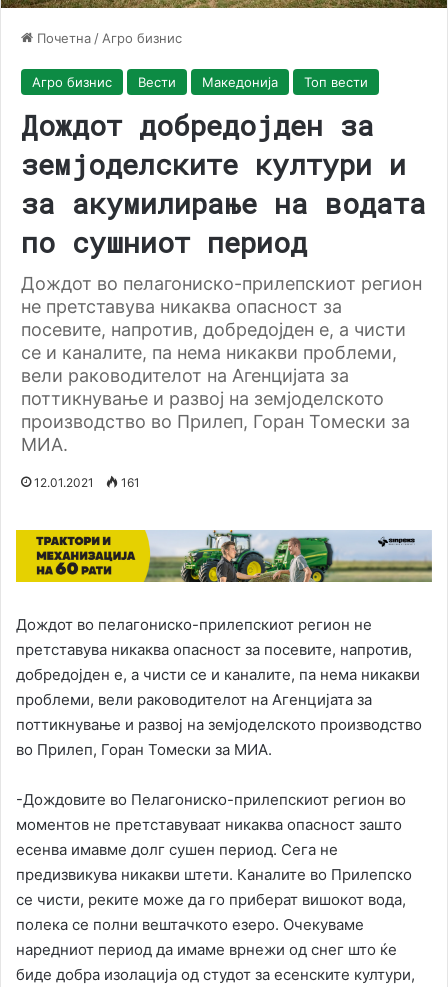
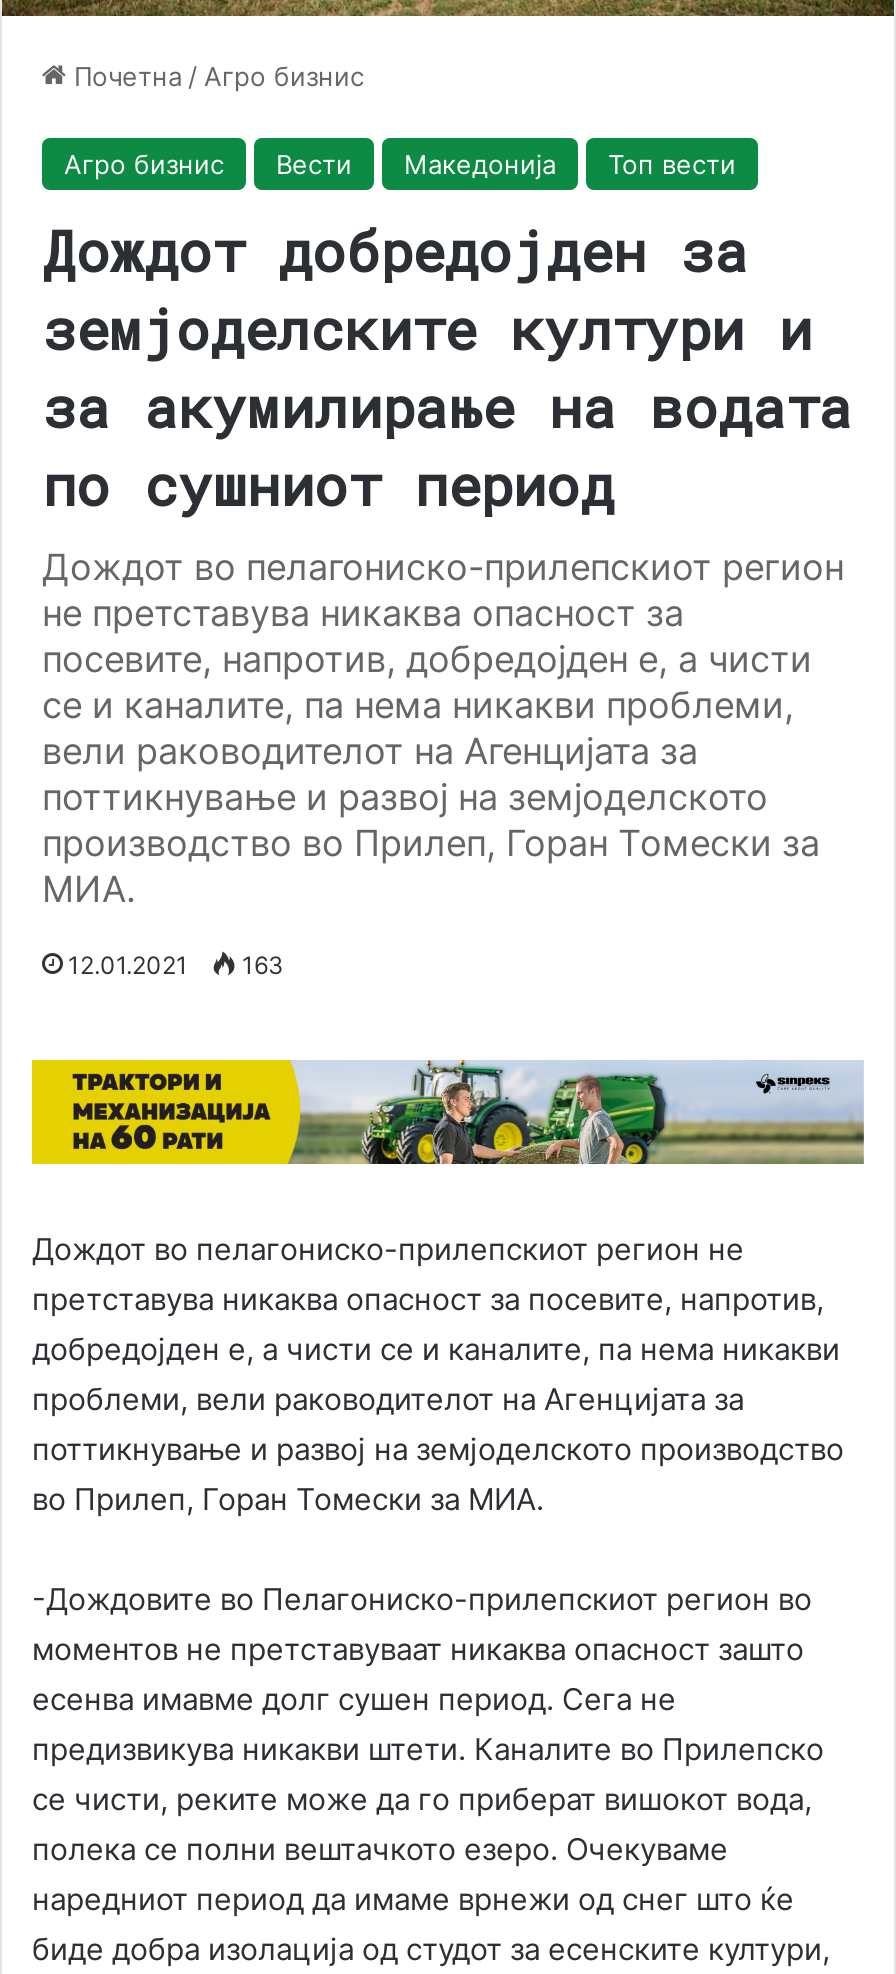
- 12.01.2021 161
+ 12.01.2021 163
